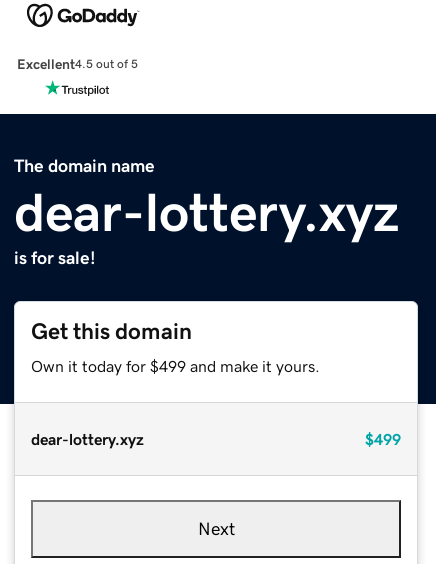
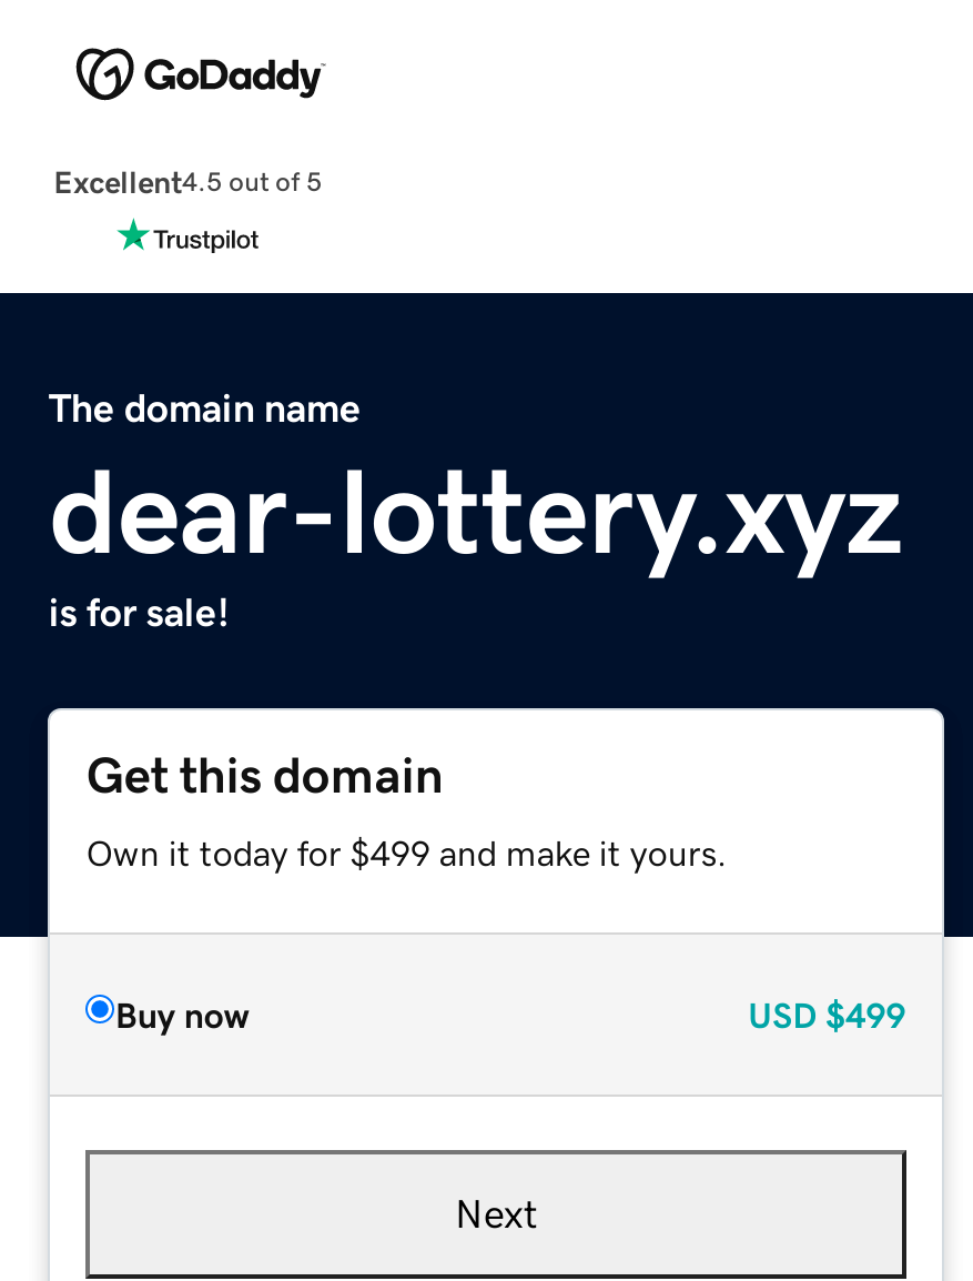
- dear-lottery.xyz
- $499
+ Buy now
+ USD $499
